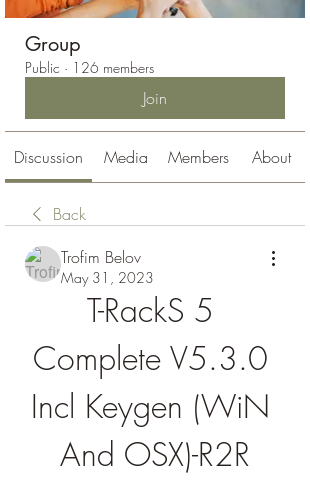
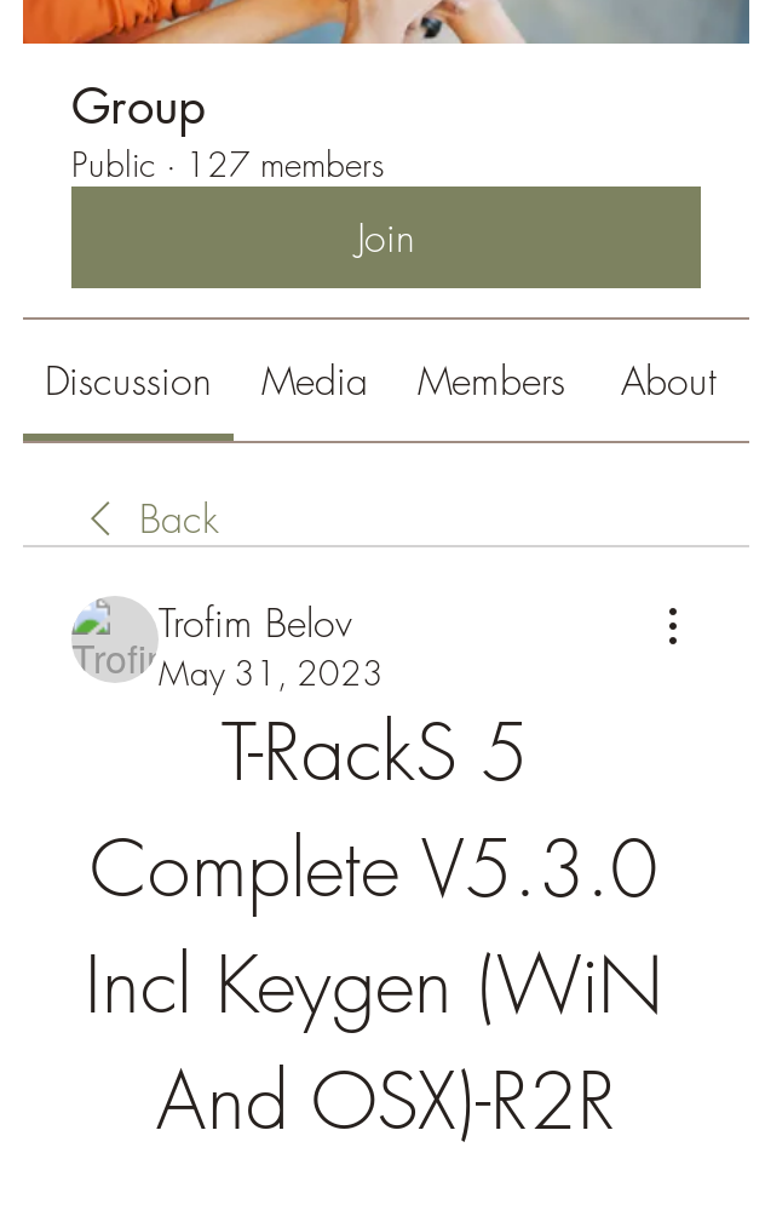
- Public · 126 members
+ Public · 127 members
